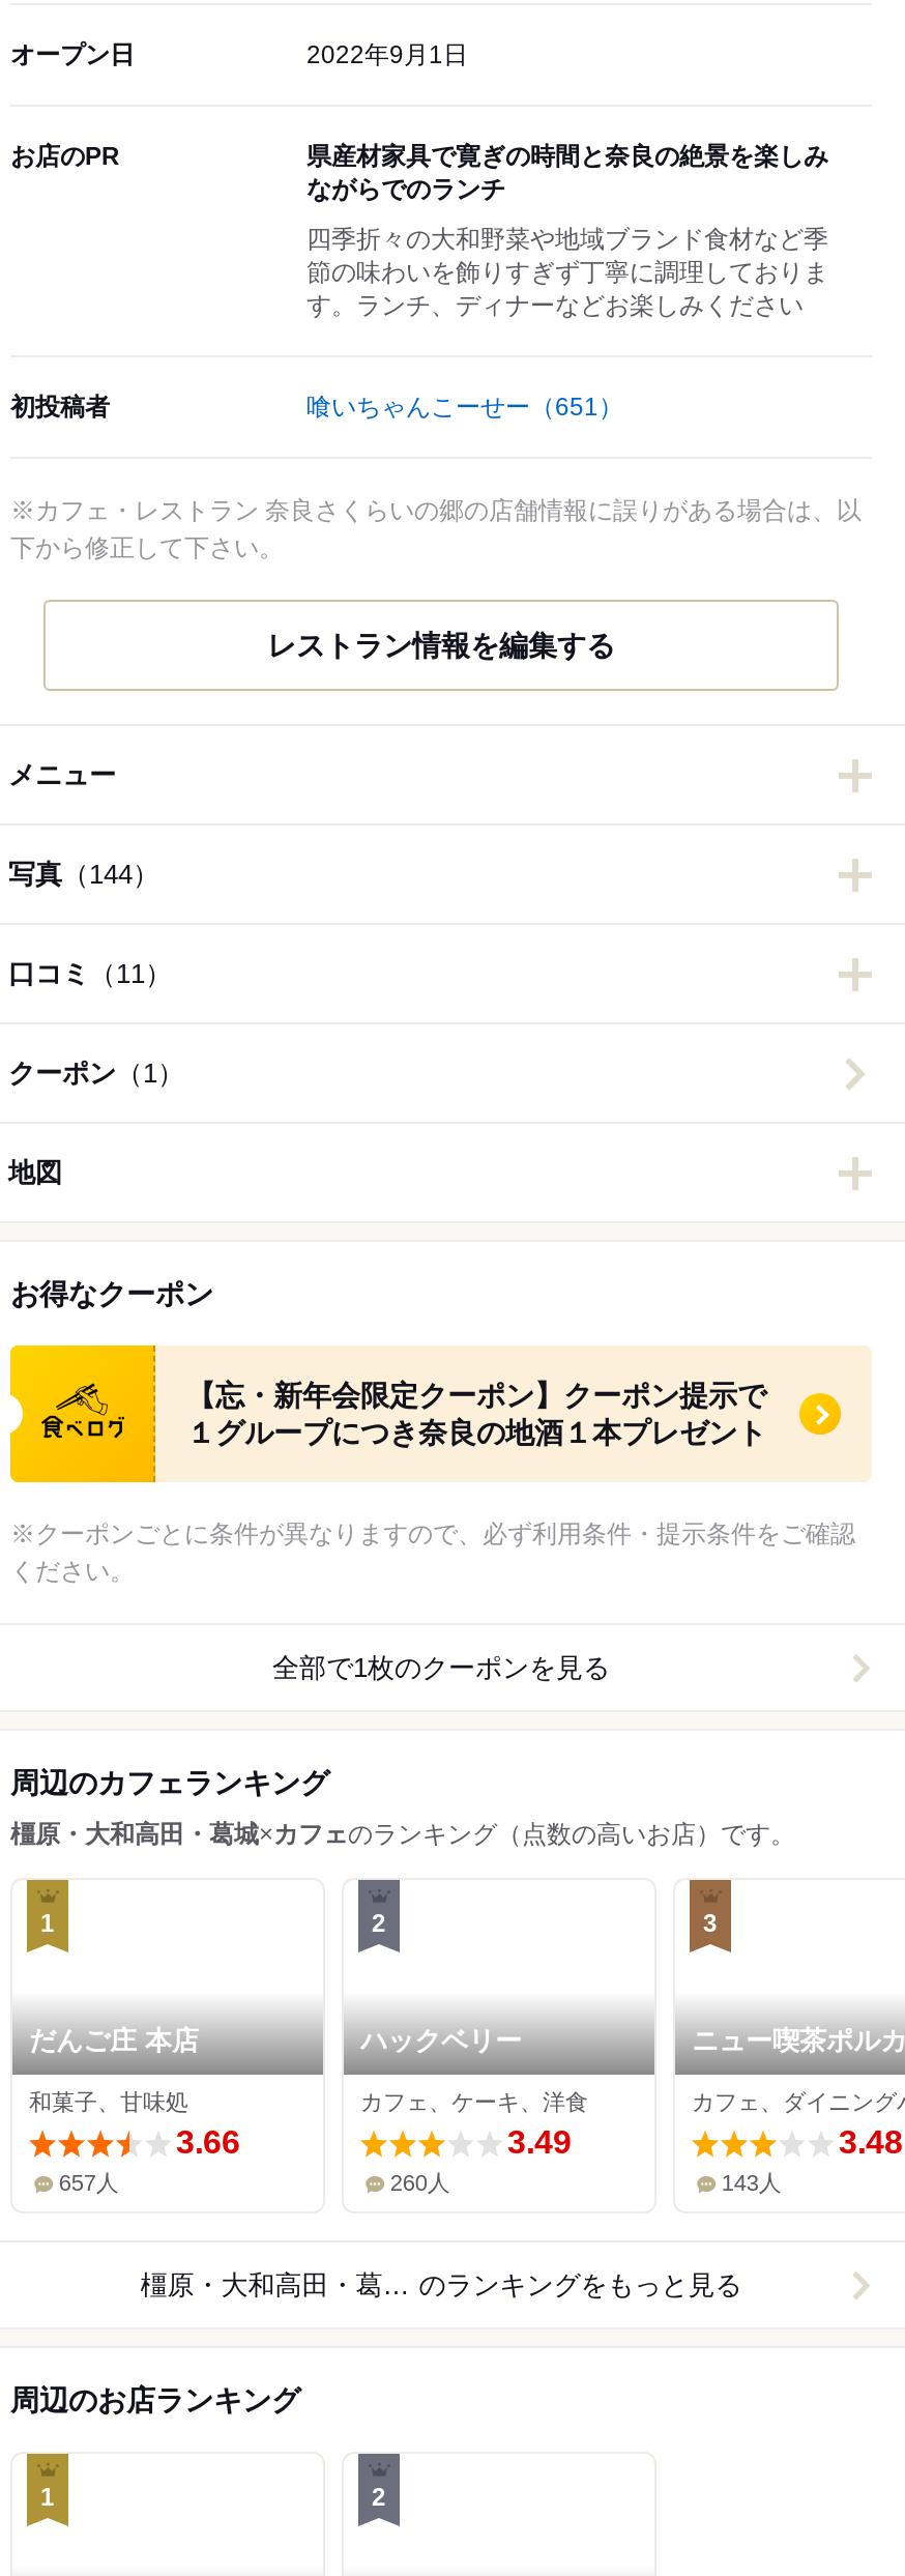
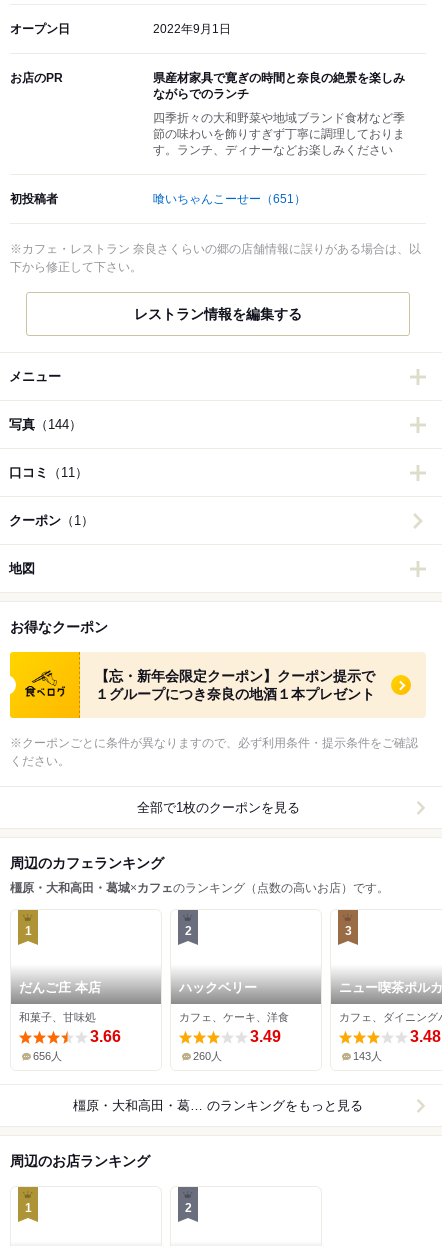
- 657人
+ 656人
